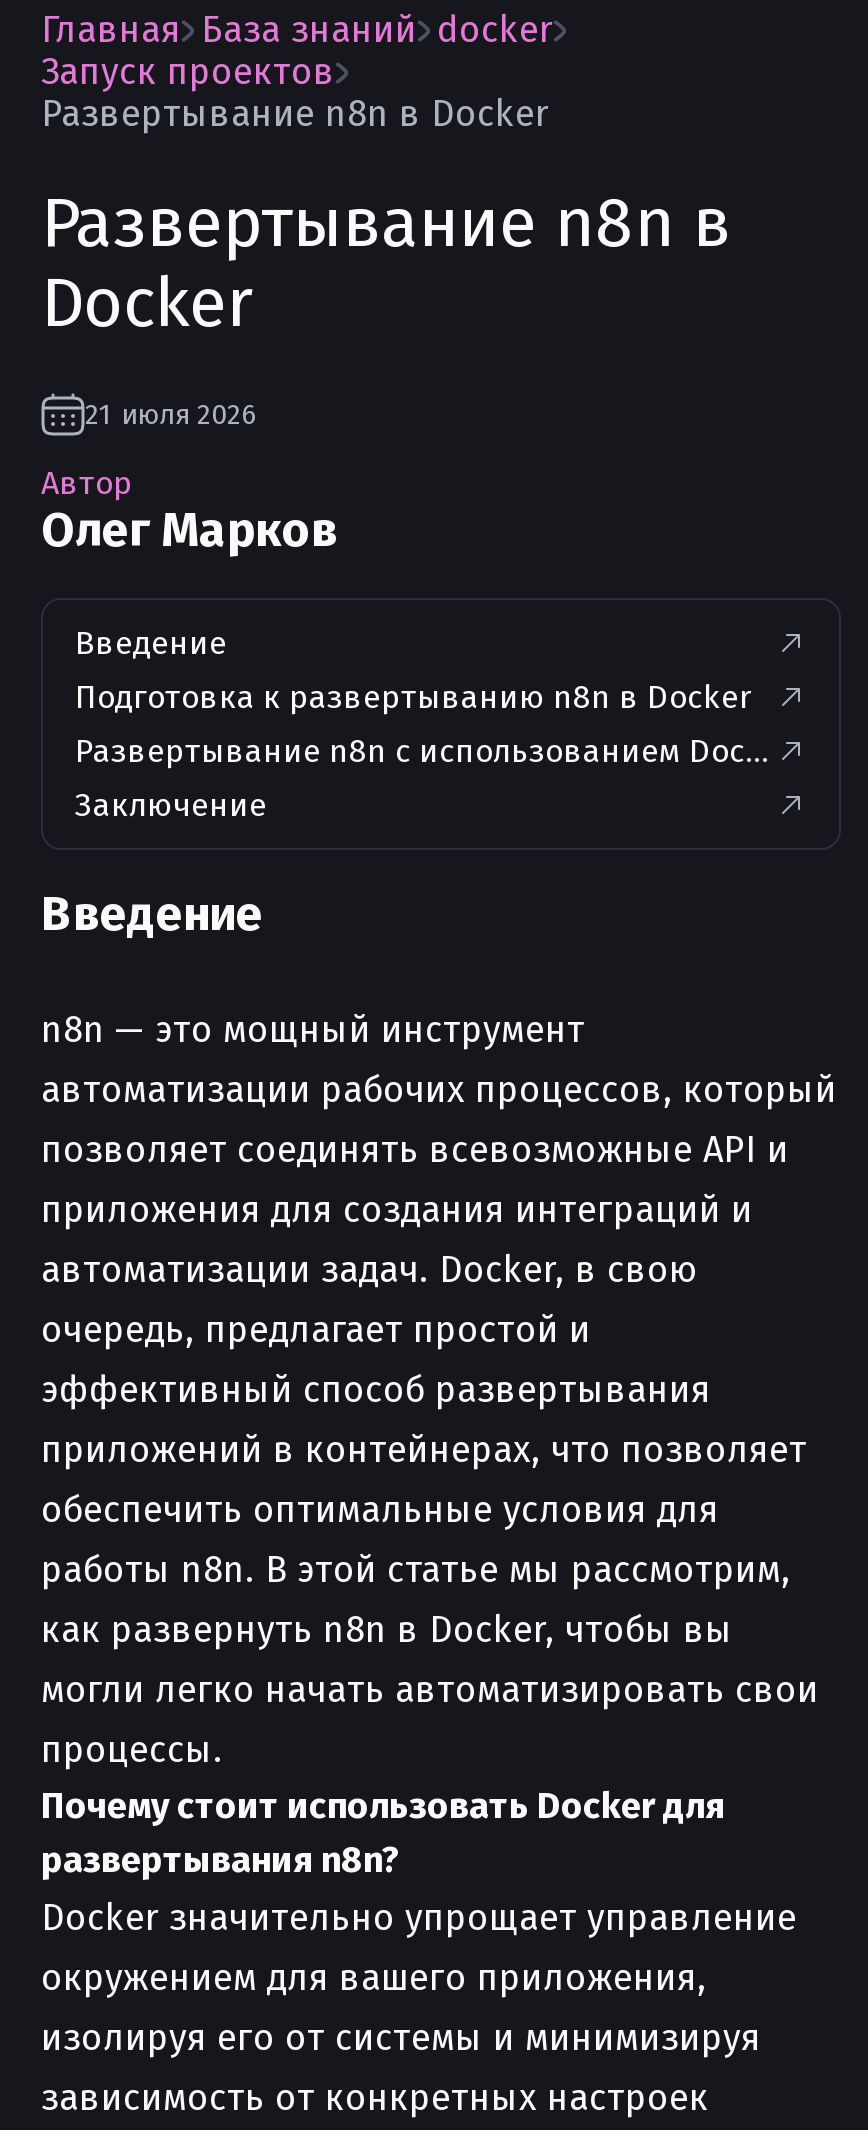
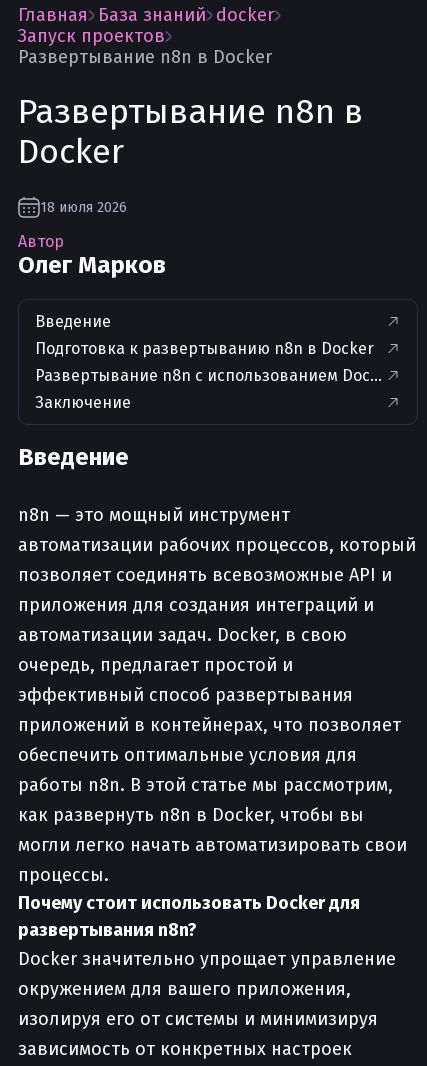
- 21 июля 2026
+ 18 июля 2026
